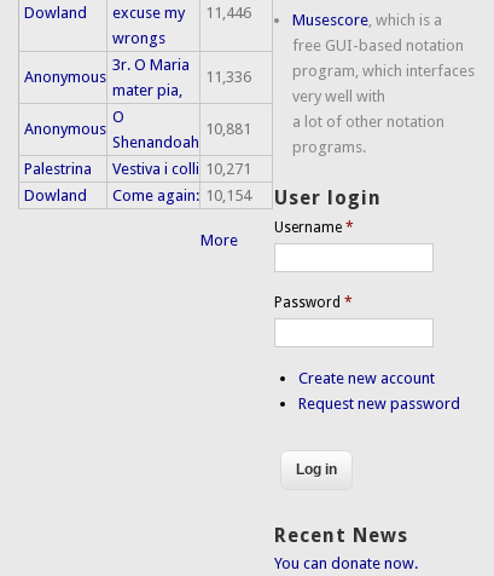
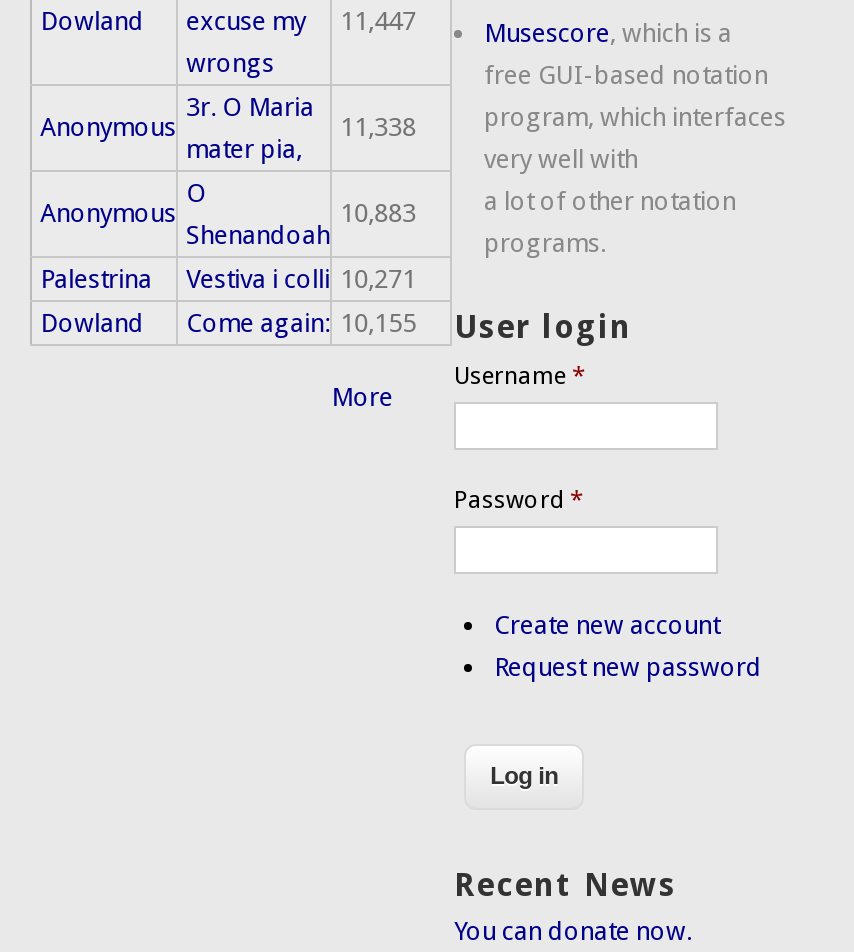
- Dowland excuse my 11,446
+ Dowland excuse my 11,447

- 11,336
+ 11,338

- 10,881
+ 10,883

- Dowland Come again: 10,154 User login
+ Dowland Come again: 10,155 User login
